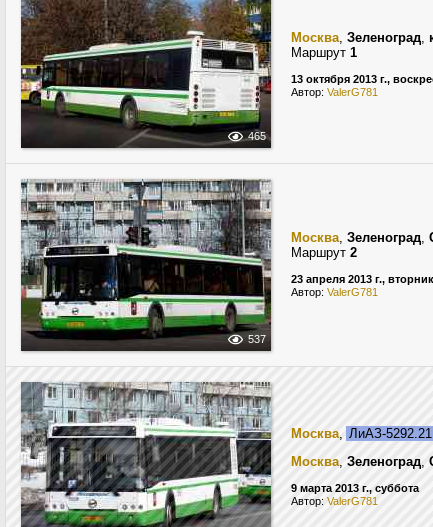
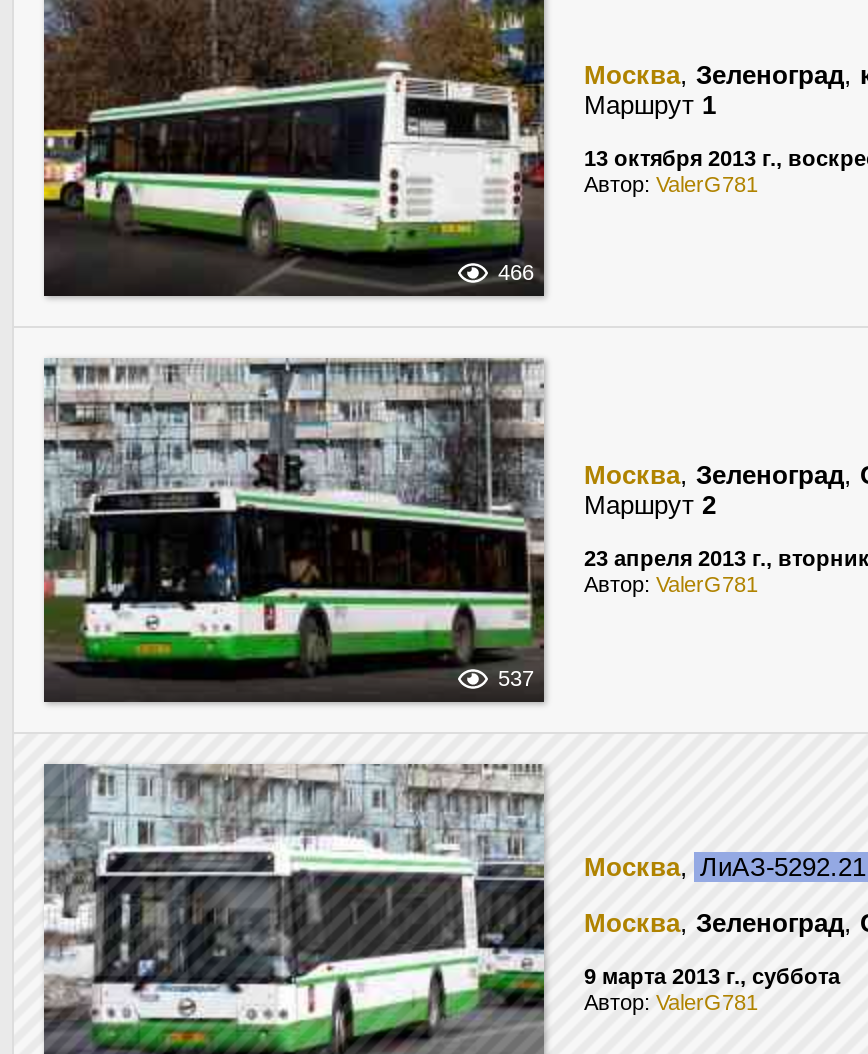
- 465
+ 466
